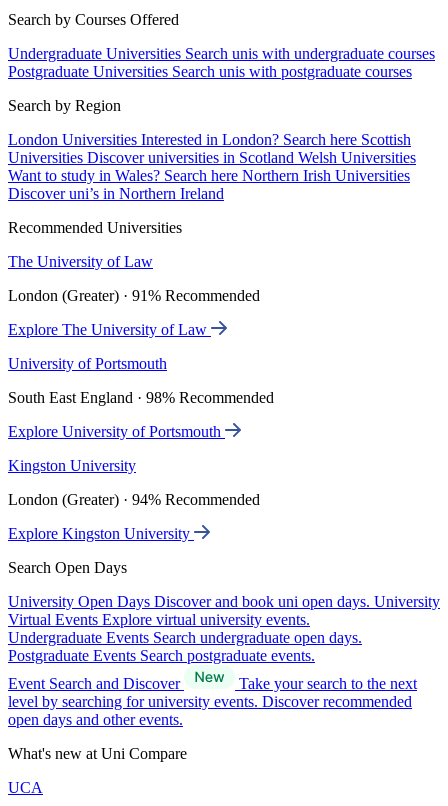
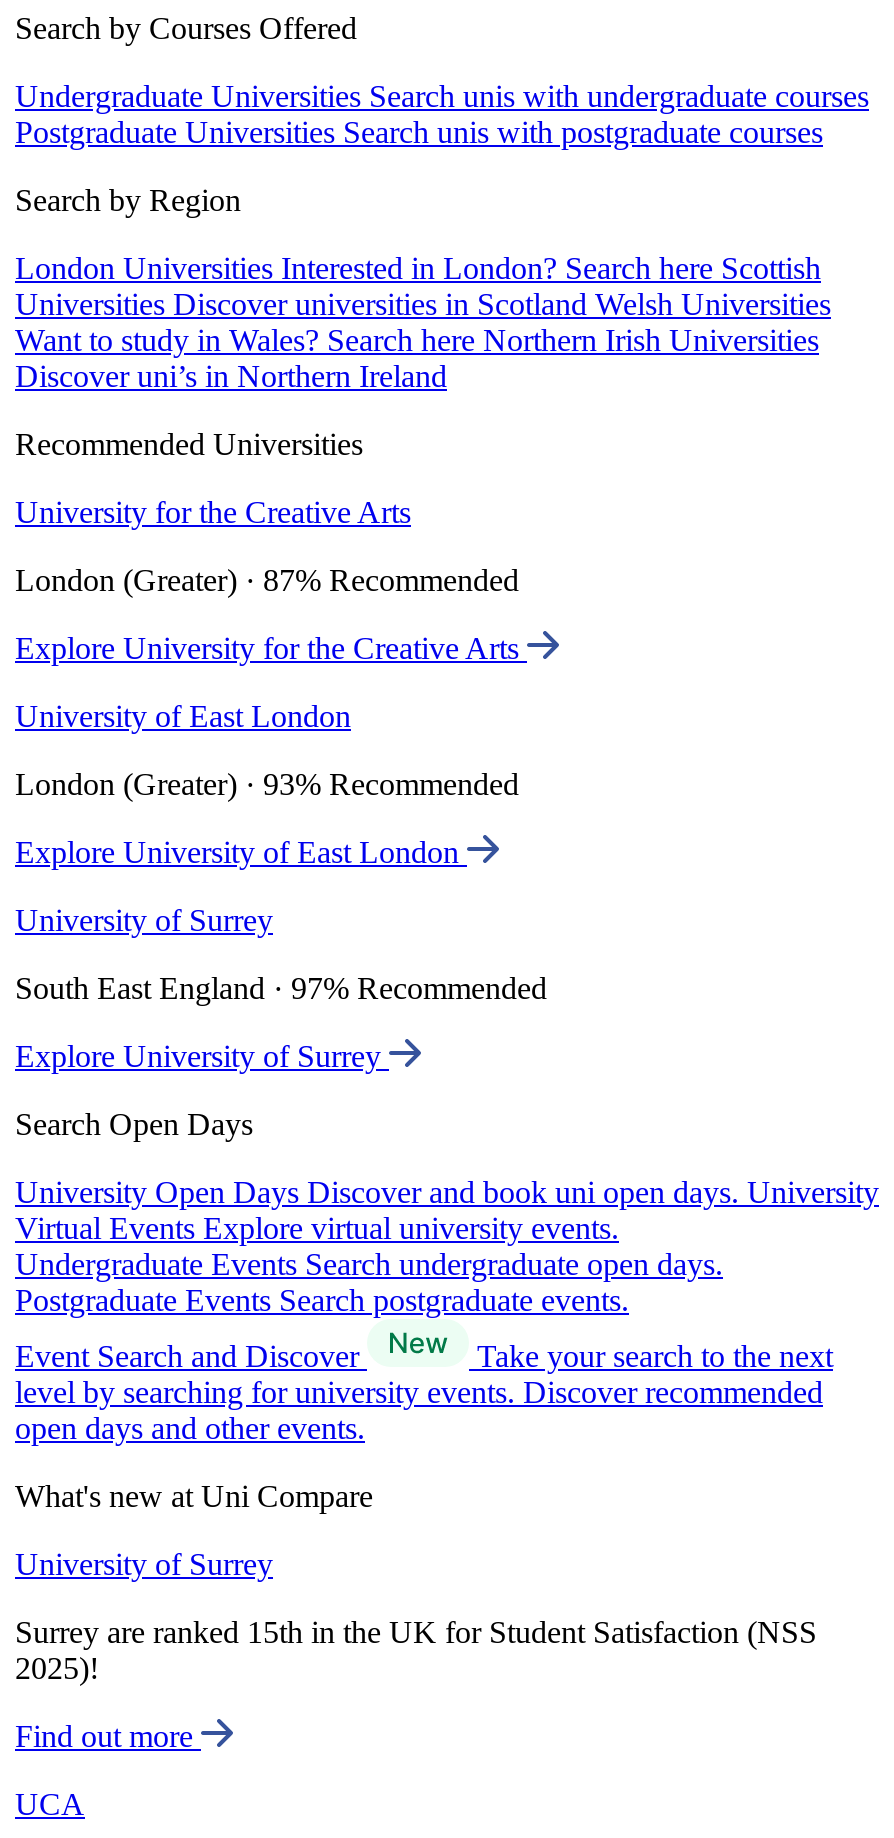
- The University of Law
+ University for the Creative Arts

- London (Greater) · 91% Recommended
+ London (Greater) · 87% Recommended

- Explore The University of Law
+ Explore University for the Creative Arts

- University of Portsmouth
+ University of East London

- South East England · 98% Recommended
+ London (Greater) · 93% Recommended

- Explore University of Portsmouth
+ Explore University of East London

- Kingston University
+ University of Surrey

- London (Greater) · 94% Recommended
+ South East England · 97% Recommended

- Explore Kingston University
+ Explore University of Surrey

+ University of Surrey
+ Surrey are ranked 15th in the UK for Student Satisfaction (NSS
+ 2025)!
+ Find out more
